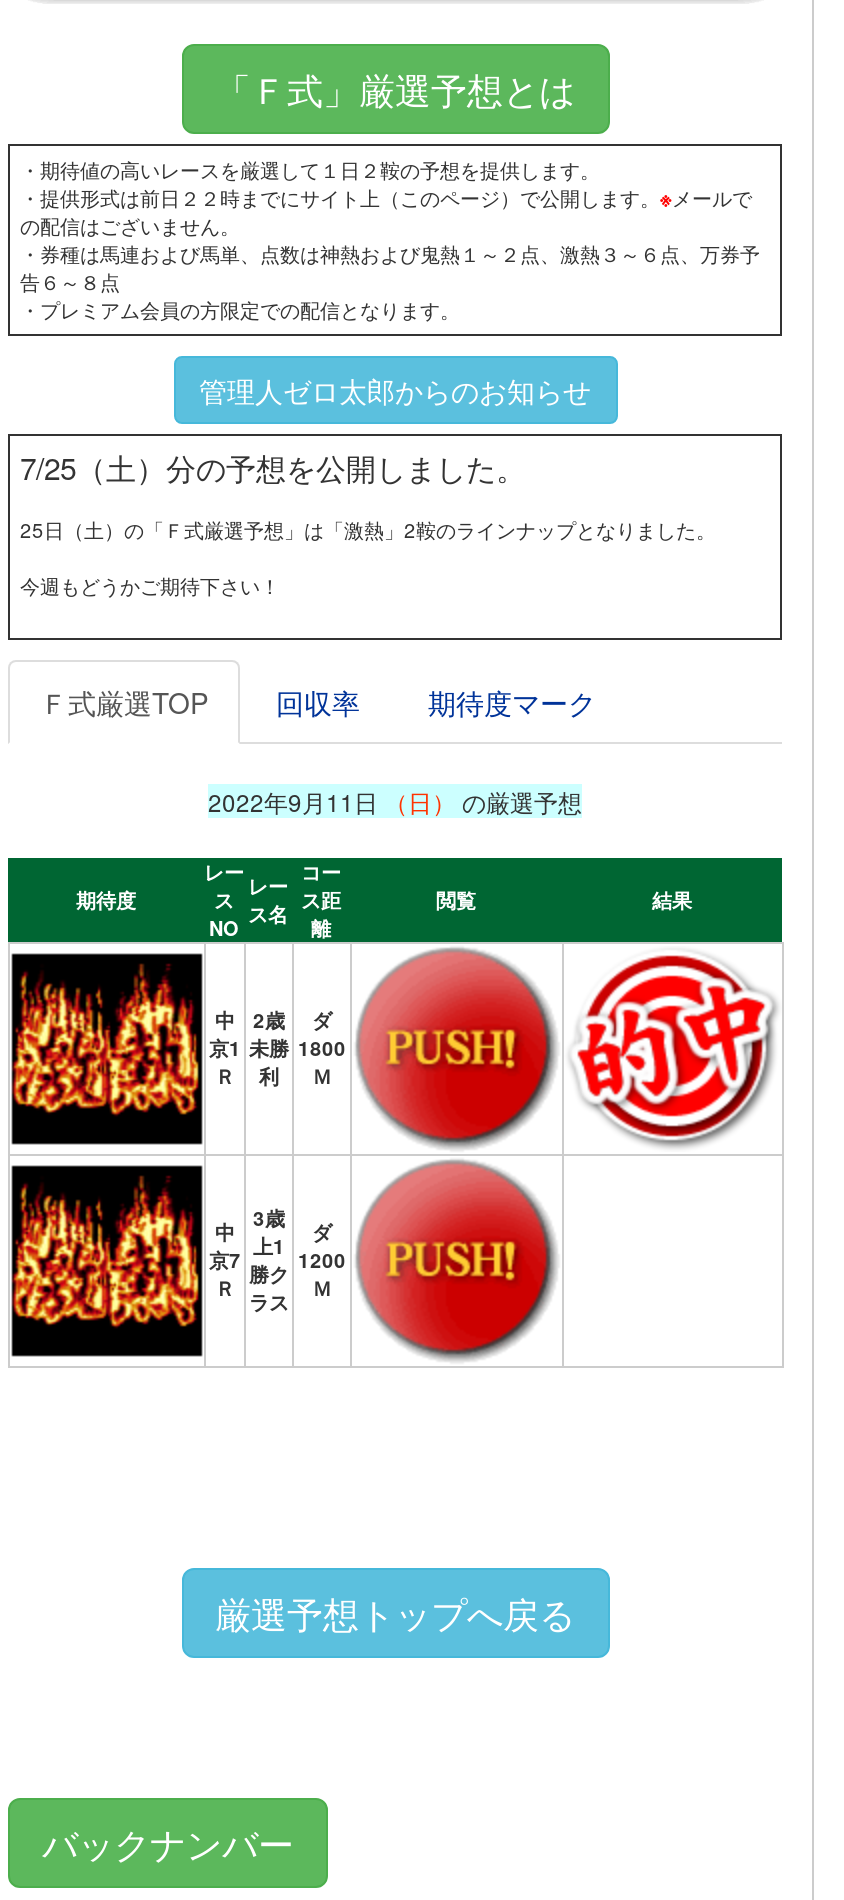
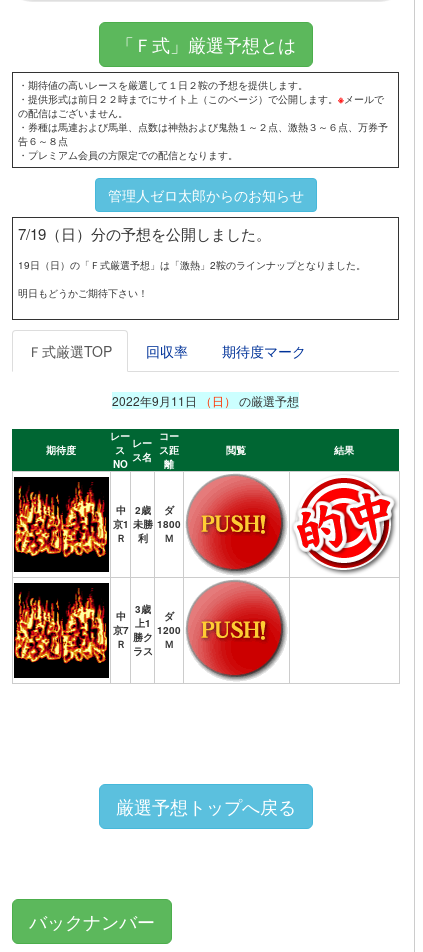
- 7/25（土）分の予想を公開しました。
+ 7/19（日）分の予想を公開しました。

- 25日（土）の「Ｆ式厳選予想」は「激熱」2鞍のラインナップとなりました。
+ 19日（日）の「Ｆ式厳選予想」は「激熱」2鞍のラインナップとなりました。

- 今週もどうかご期待下さい！
+ 明日もどうかご期待下さい！
